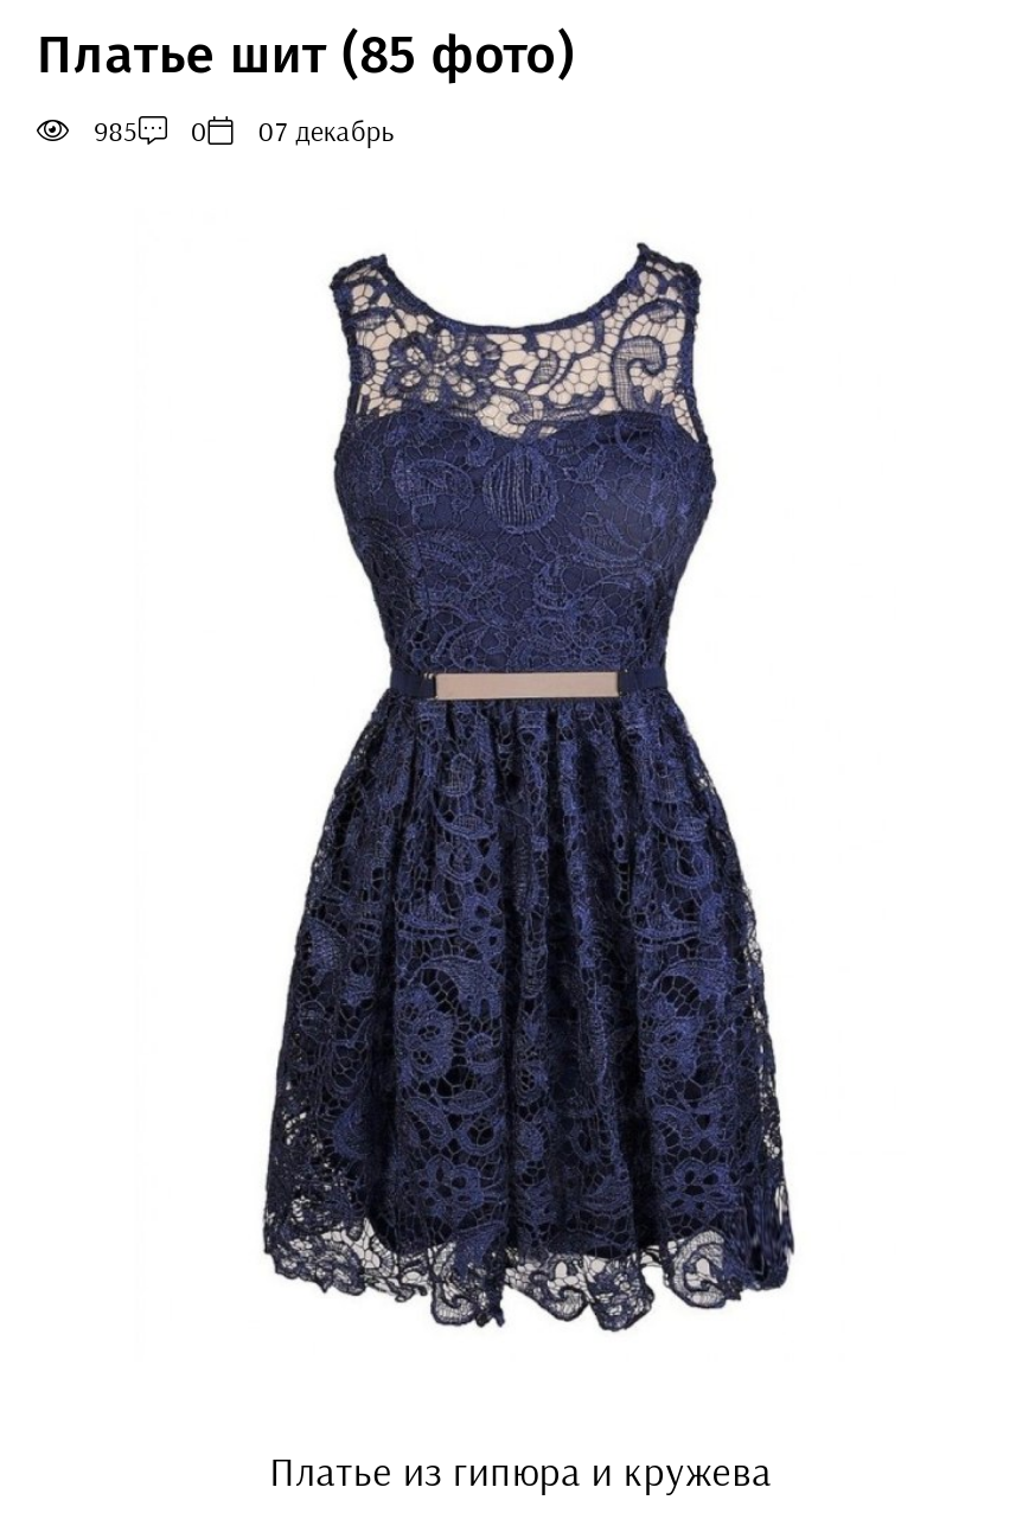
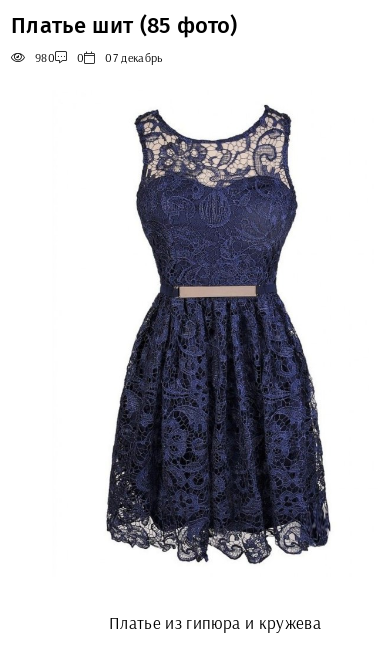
- 985 0 07 декабрь
+ 980 0 07 декабрь
